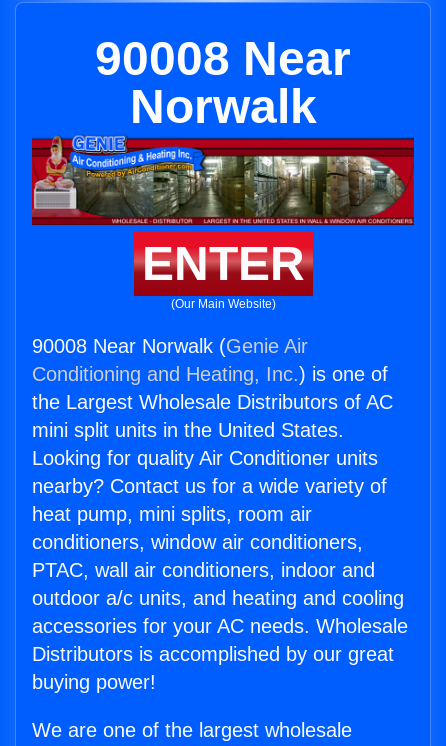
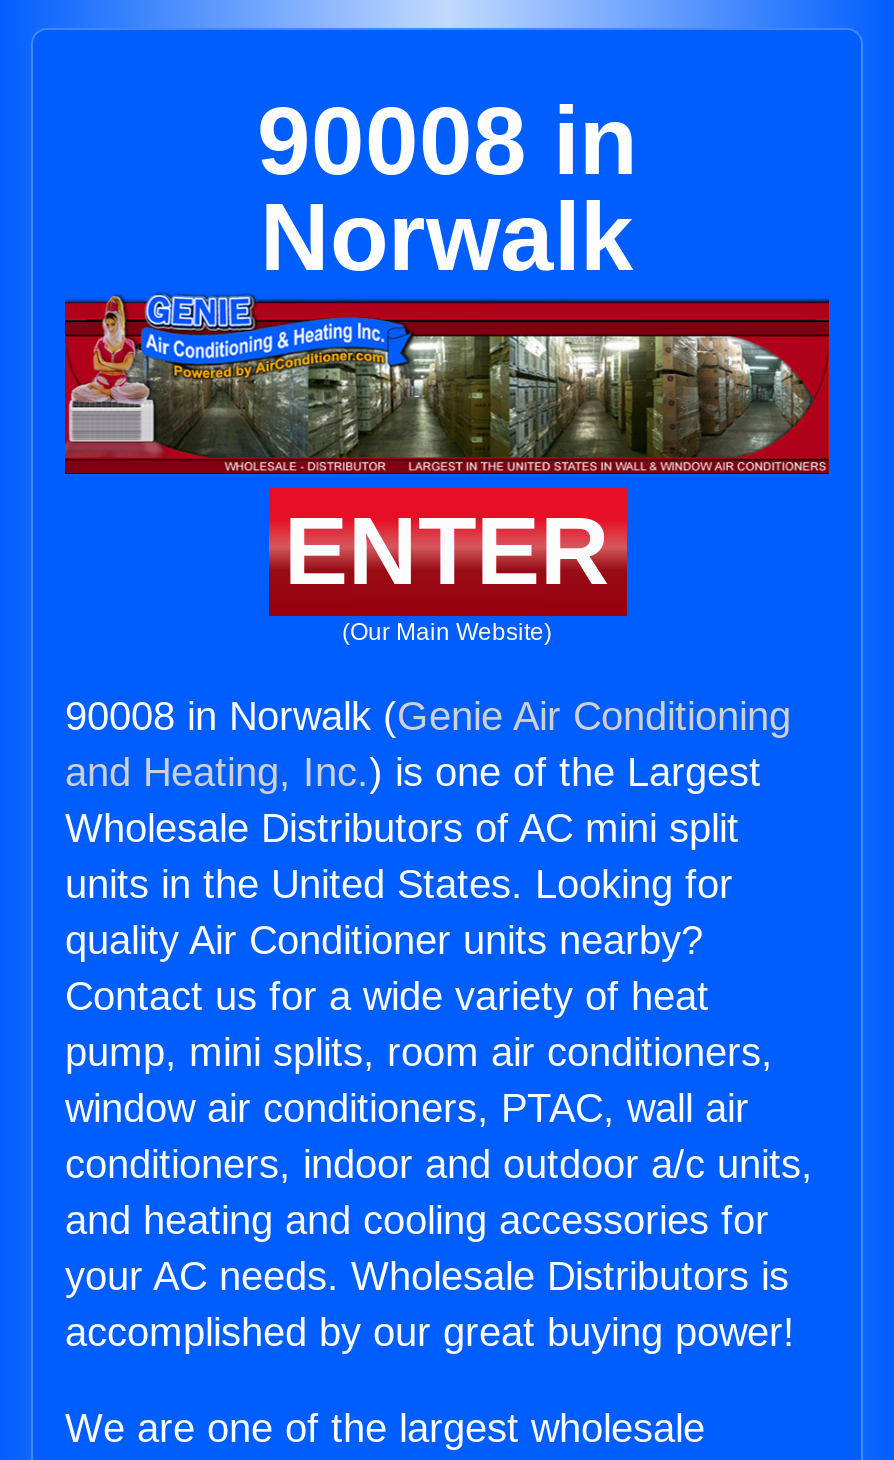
- 90008 Near
+ 90008 in

- 90008 Near Norwalk (Genie Air
- Conditioning and Heating, Inc.) is one of
- the Largest Wholesale Distributors of AC
- mini split units in the United States.
- Looking for quality Air Conditioner units
- nearby? Contact us for a wide variety of
- heat pump, mini splits, room air
- conditioners, window air conditioners,
- PTAC, wall air conditioners, indoor and
- outdoor a/c units, and heating and cooling
- accessories for your AC needs. Wholesale
- Distributors is accomplished by our great
- buying power!
+ 90008 in Norwalk (Genie Air Conditioning
+ and Heating, Inc.) is one of the Largest
+ Wholesale Distributors of AC mini split
+ units in the United States. Looking for
+ quality Air Conditioner units nearby?
+ Contact us for a wide variety of heat
+ pump, mini splits, room air conditioners,
+ window air conditioners, PTAC, wall air
+ conditioners, indoor and outdoor a/c units,
+ and heating and cooling accessories for
+ your AC needs. Wholesale Distributors is
+ accomplished by our great buying power!
